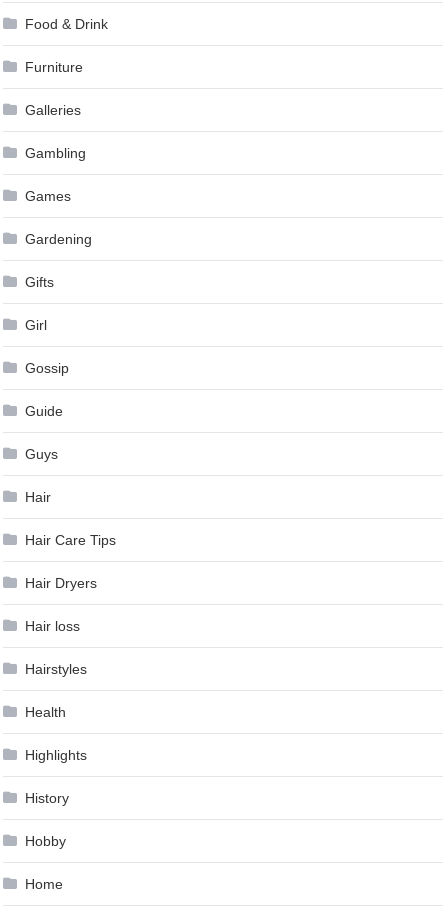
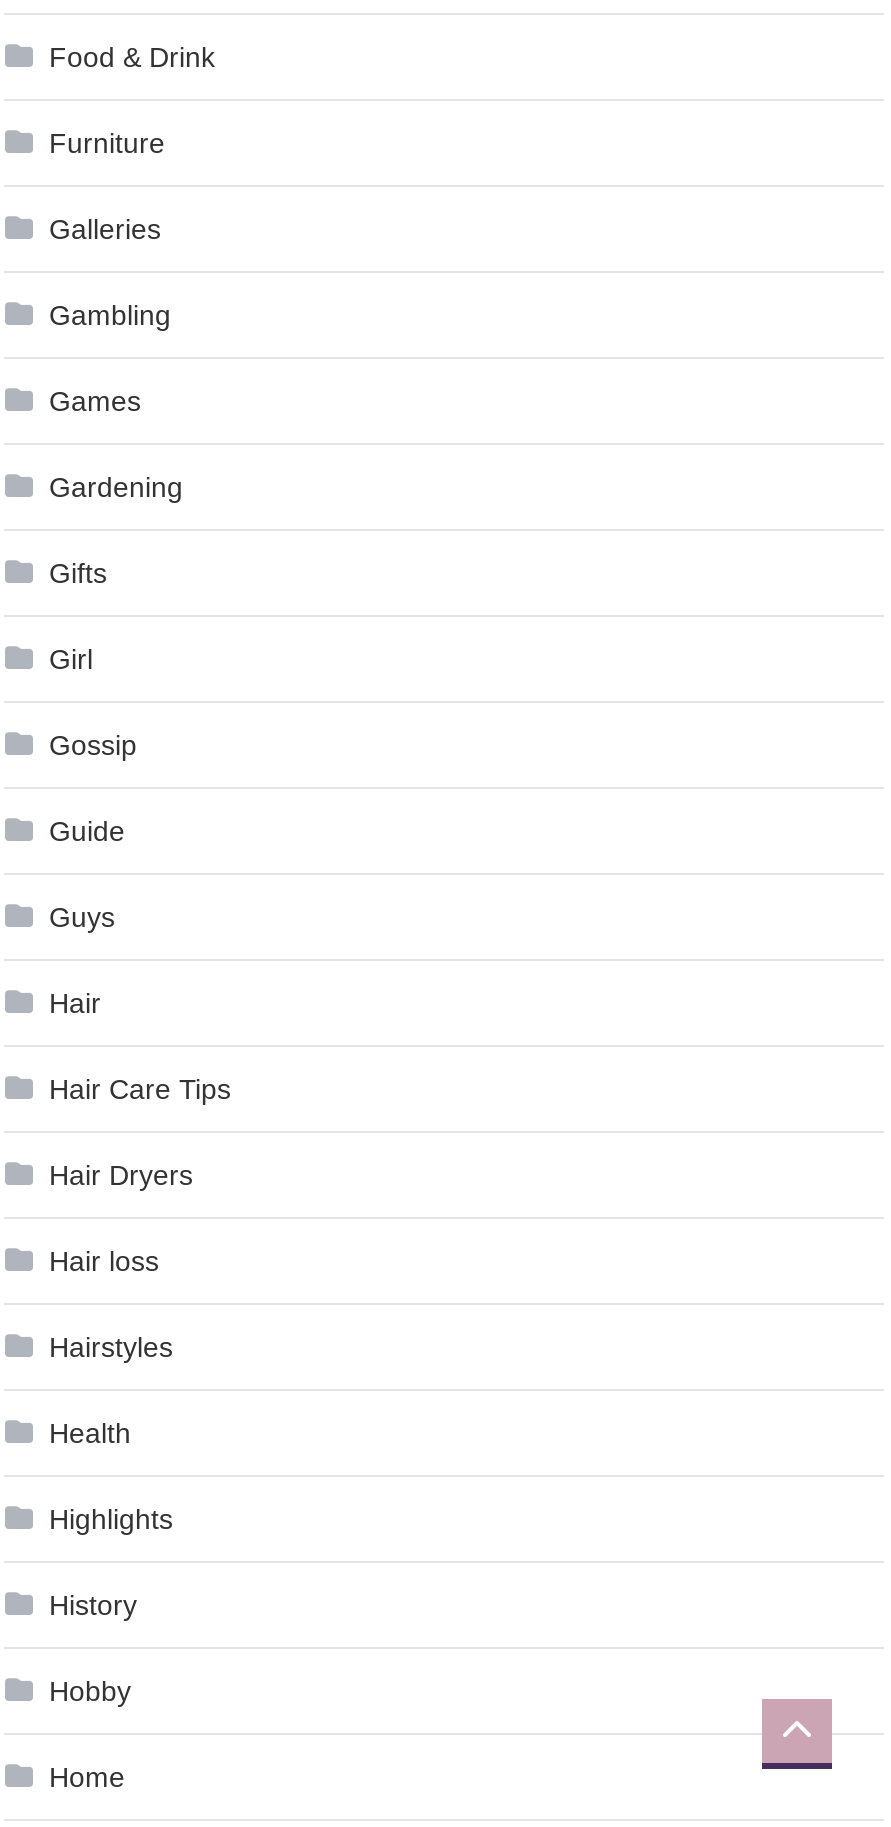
+ [image]
